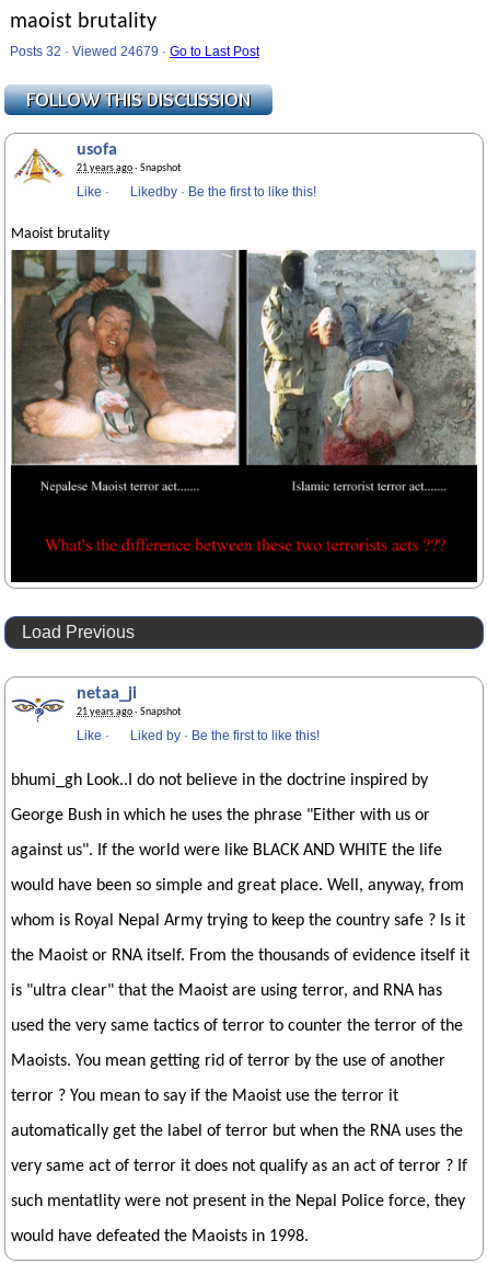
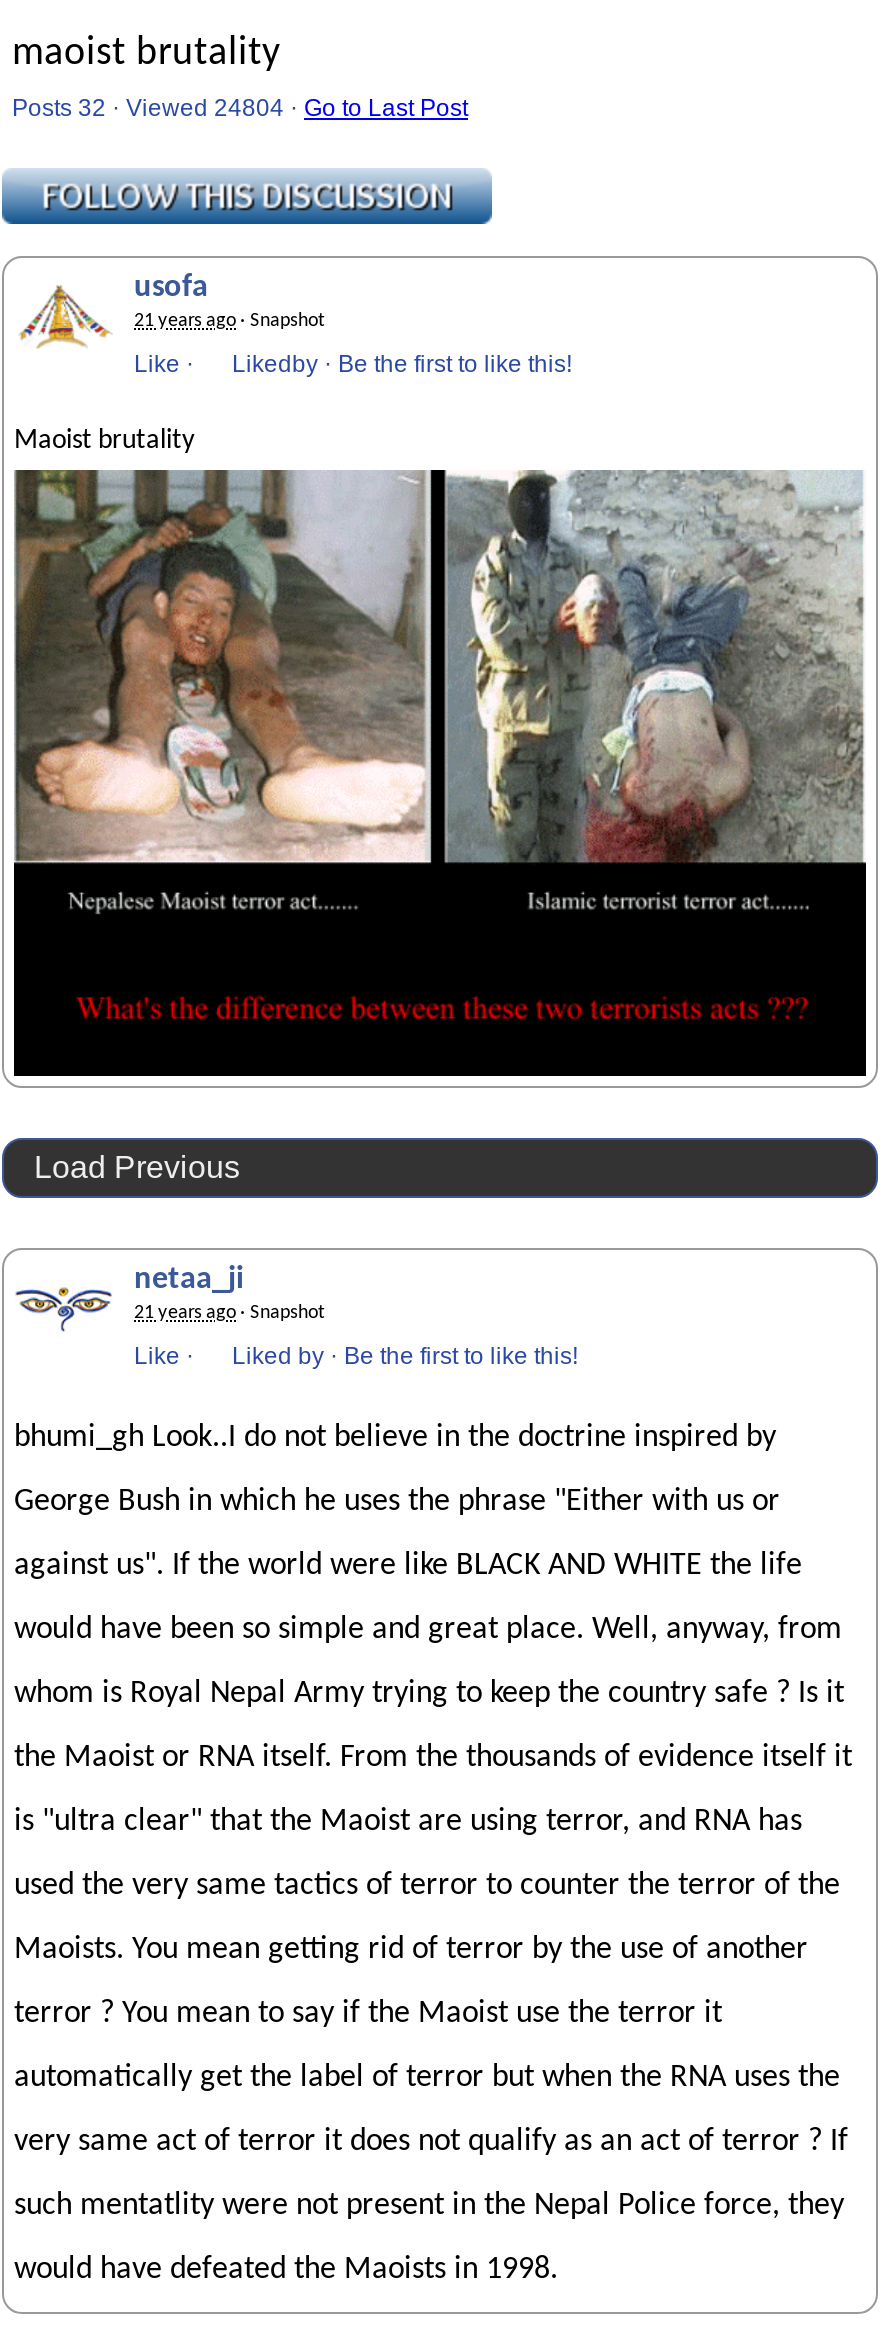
- Posts 32 · Viewed 24679 · Go to Last Post
+ Posts 32 · Viewed 24804 · Go to Last Post
